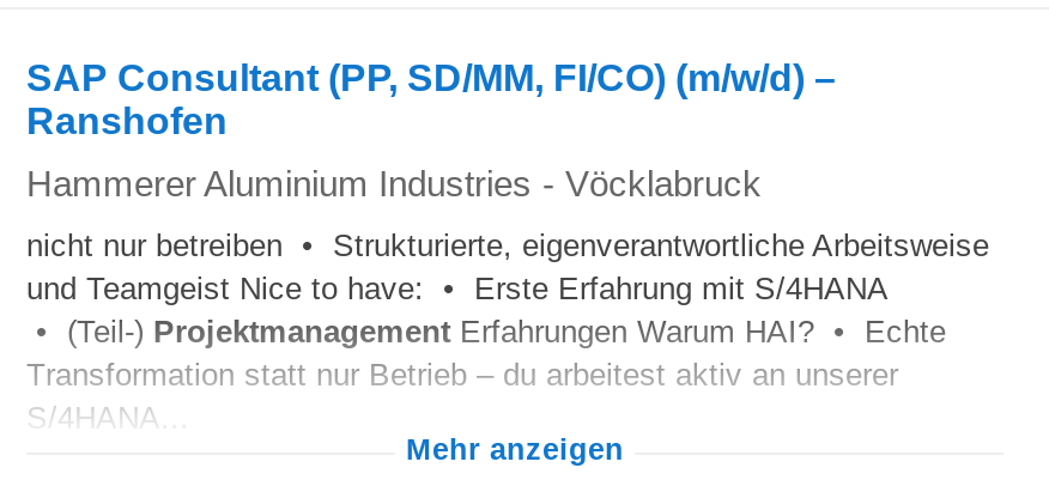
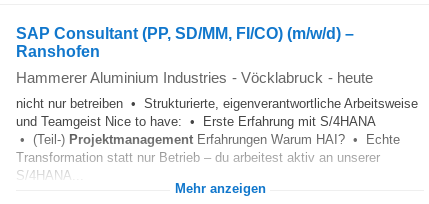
- Hammerer Aluminium Industries - Vöcklabruck
+ Hammerer Aluminium Industries - Vöcklabruck - heute
